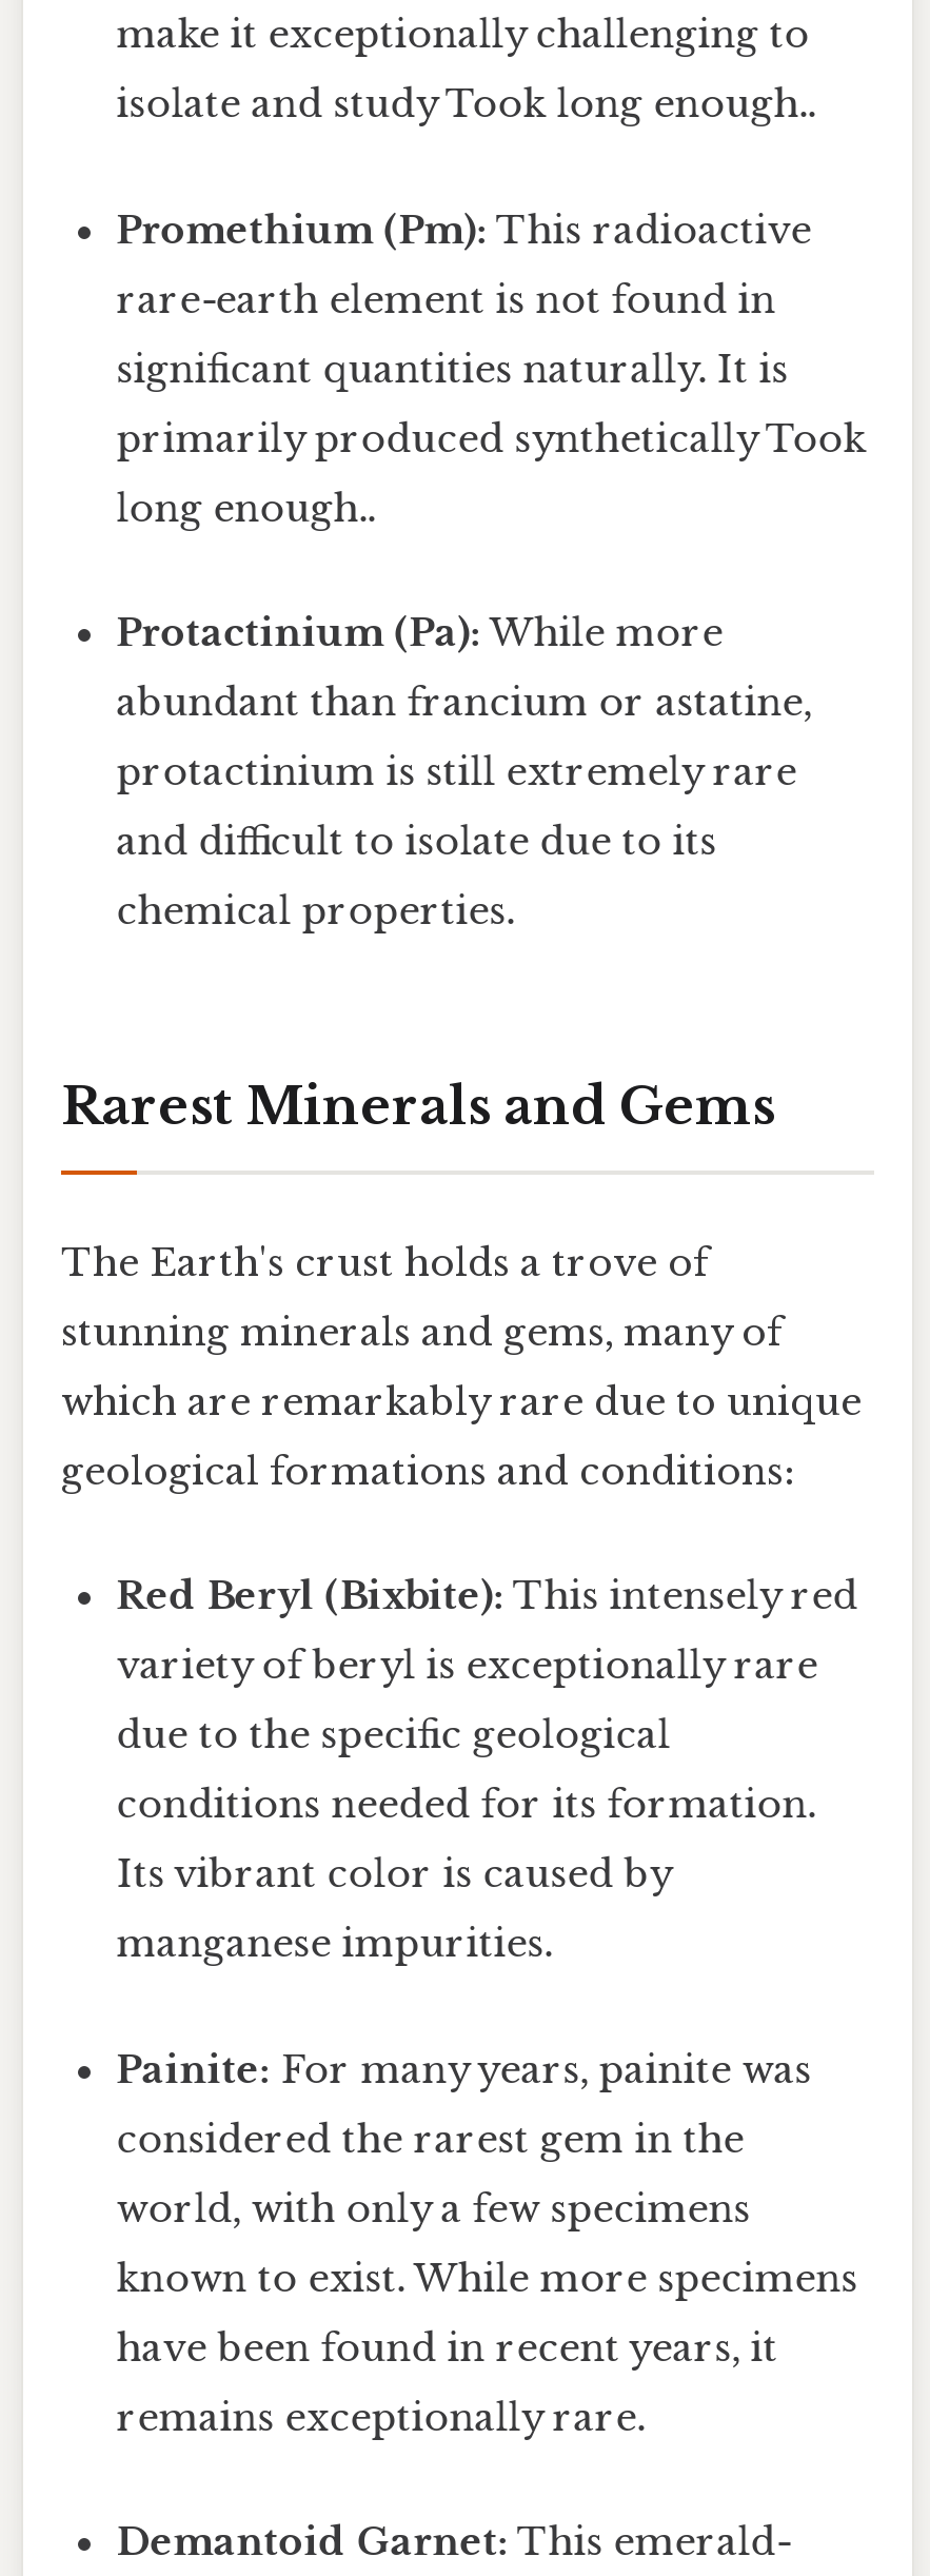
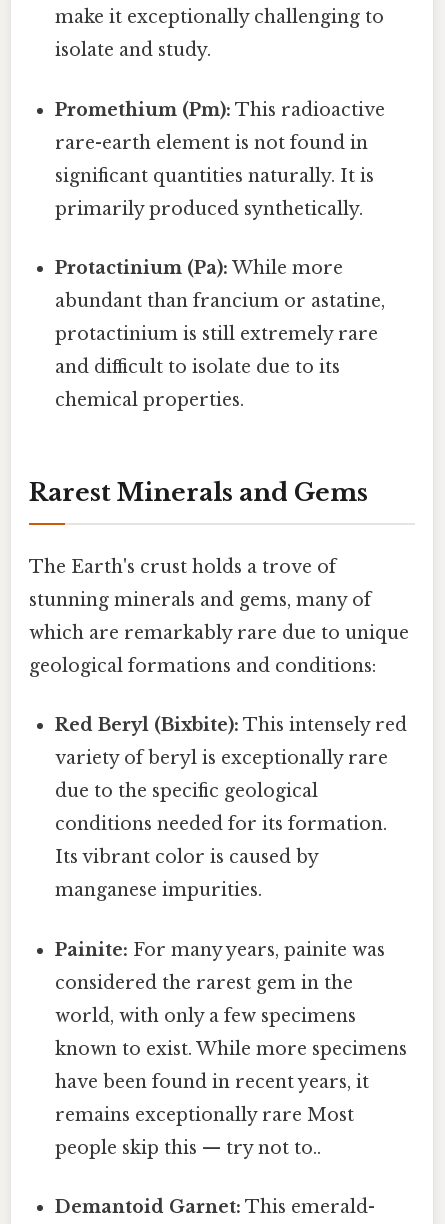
- isolate and study Took long enough..
+ isolate and study.

- primarily produced synthetically Took
- long enough..
+ primarily produced synthetically.

moved up: Protactinium (Pa): While more | abundant than francium or astatine, | protactinium is still extremely rare | ... | known to exist. While more specimens | have been found in recent years, it

- remains exceptionally rare.
+ remains exceptionally rare Most
+ people skip this — try not to..
